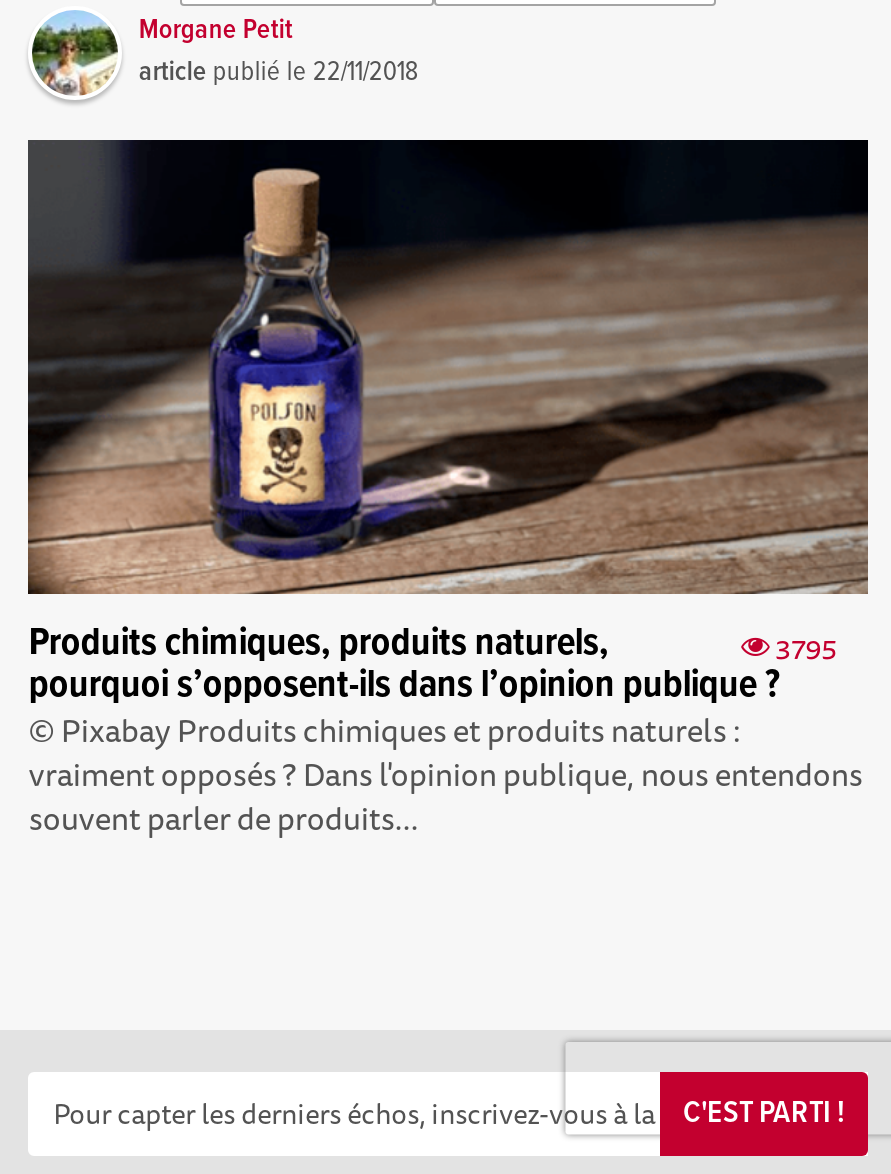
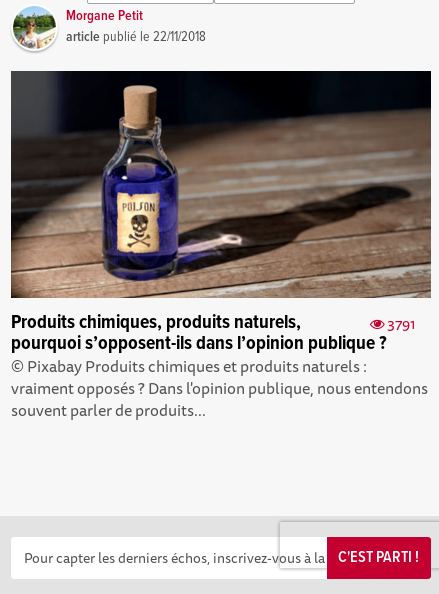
- 3795
+ 3791
